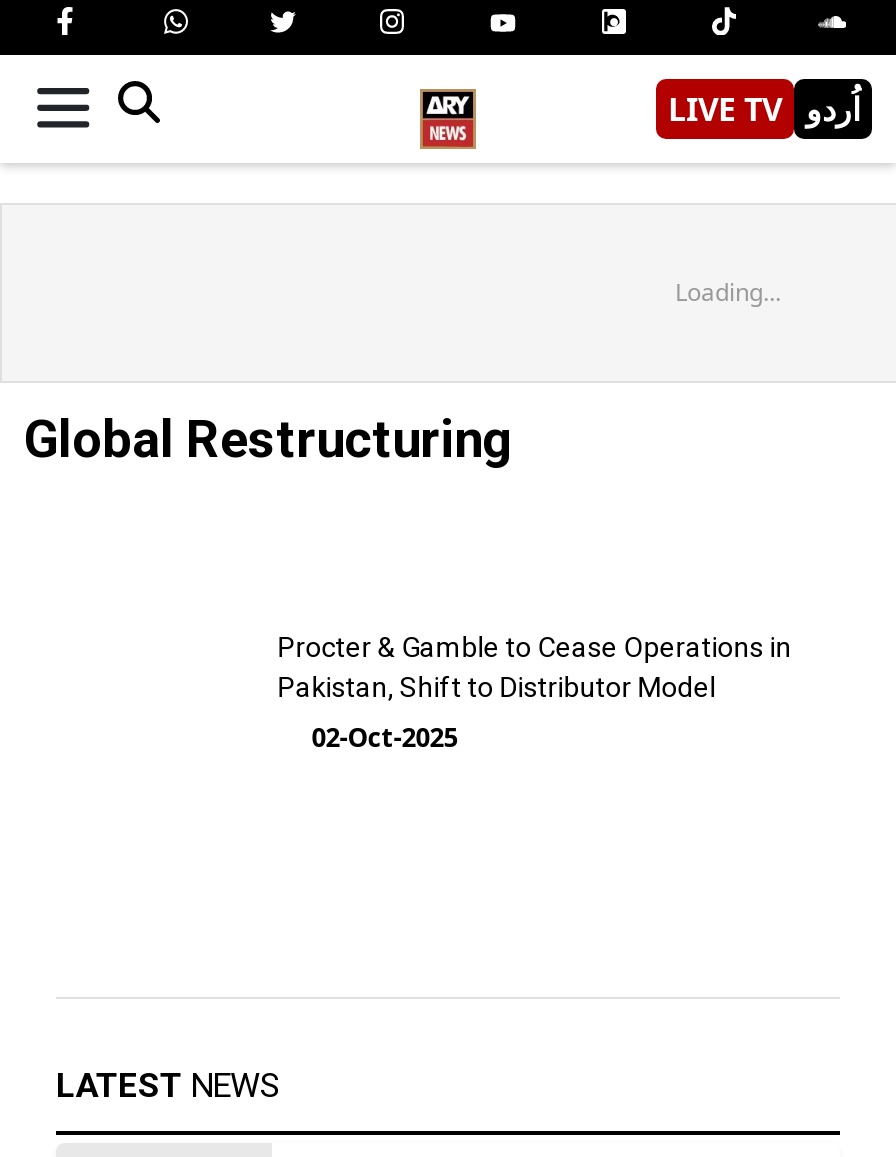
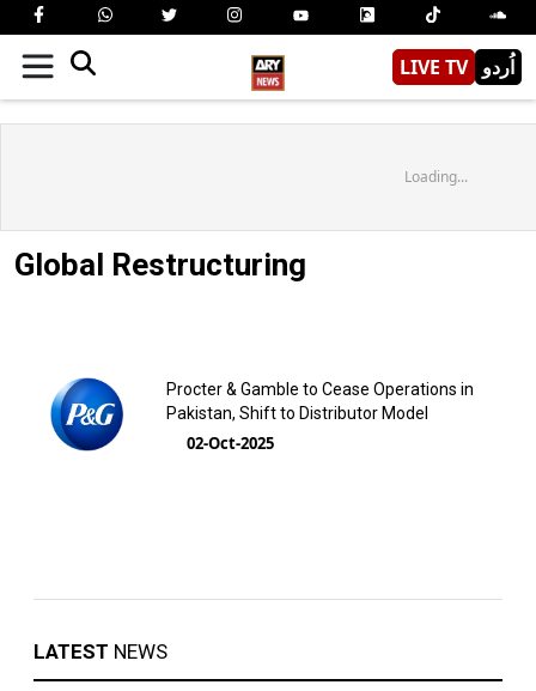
+ [image]
